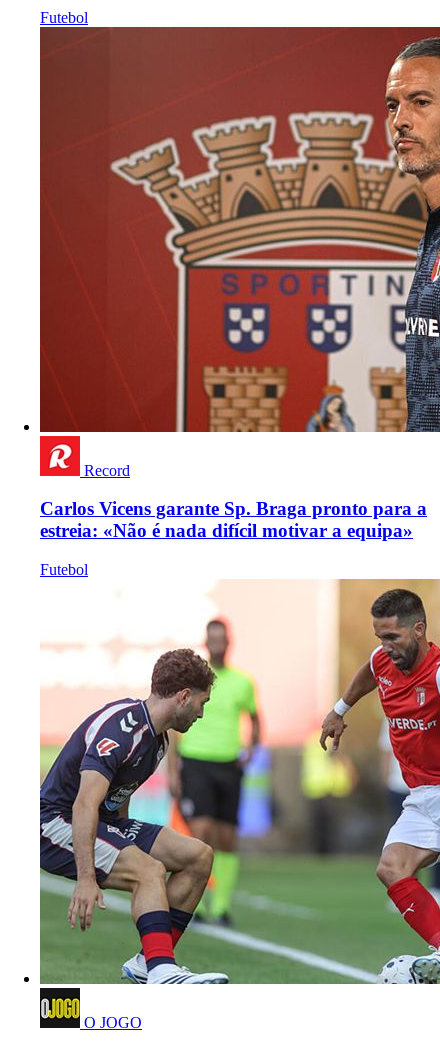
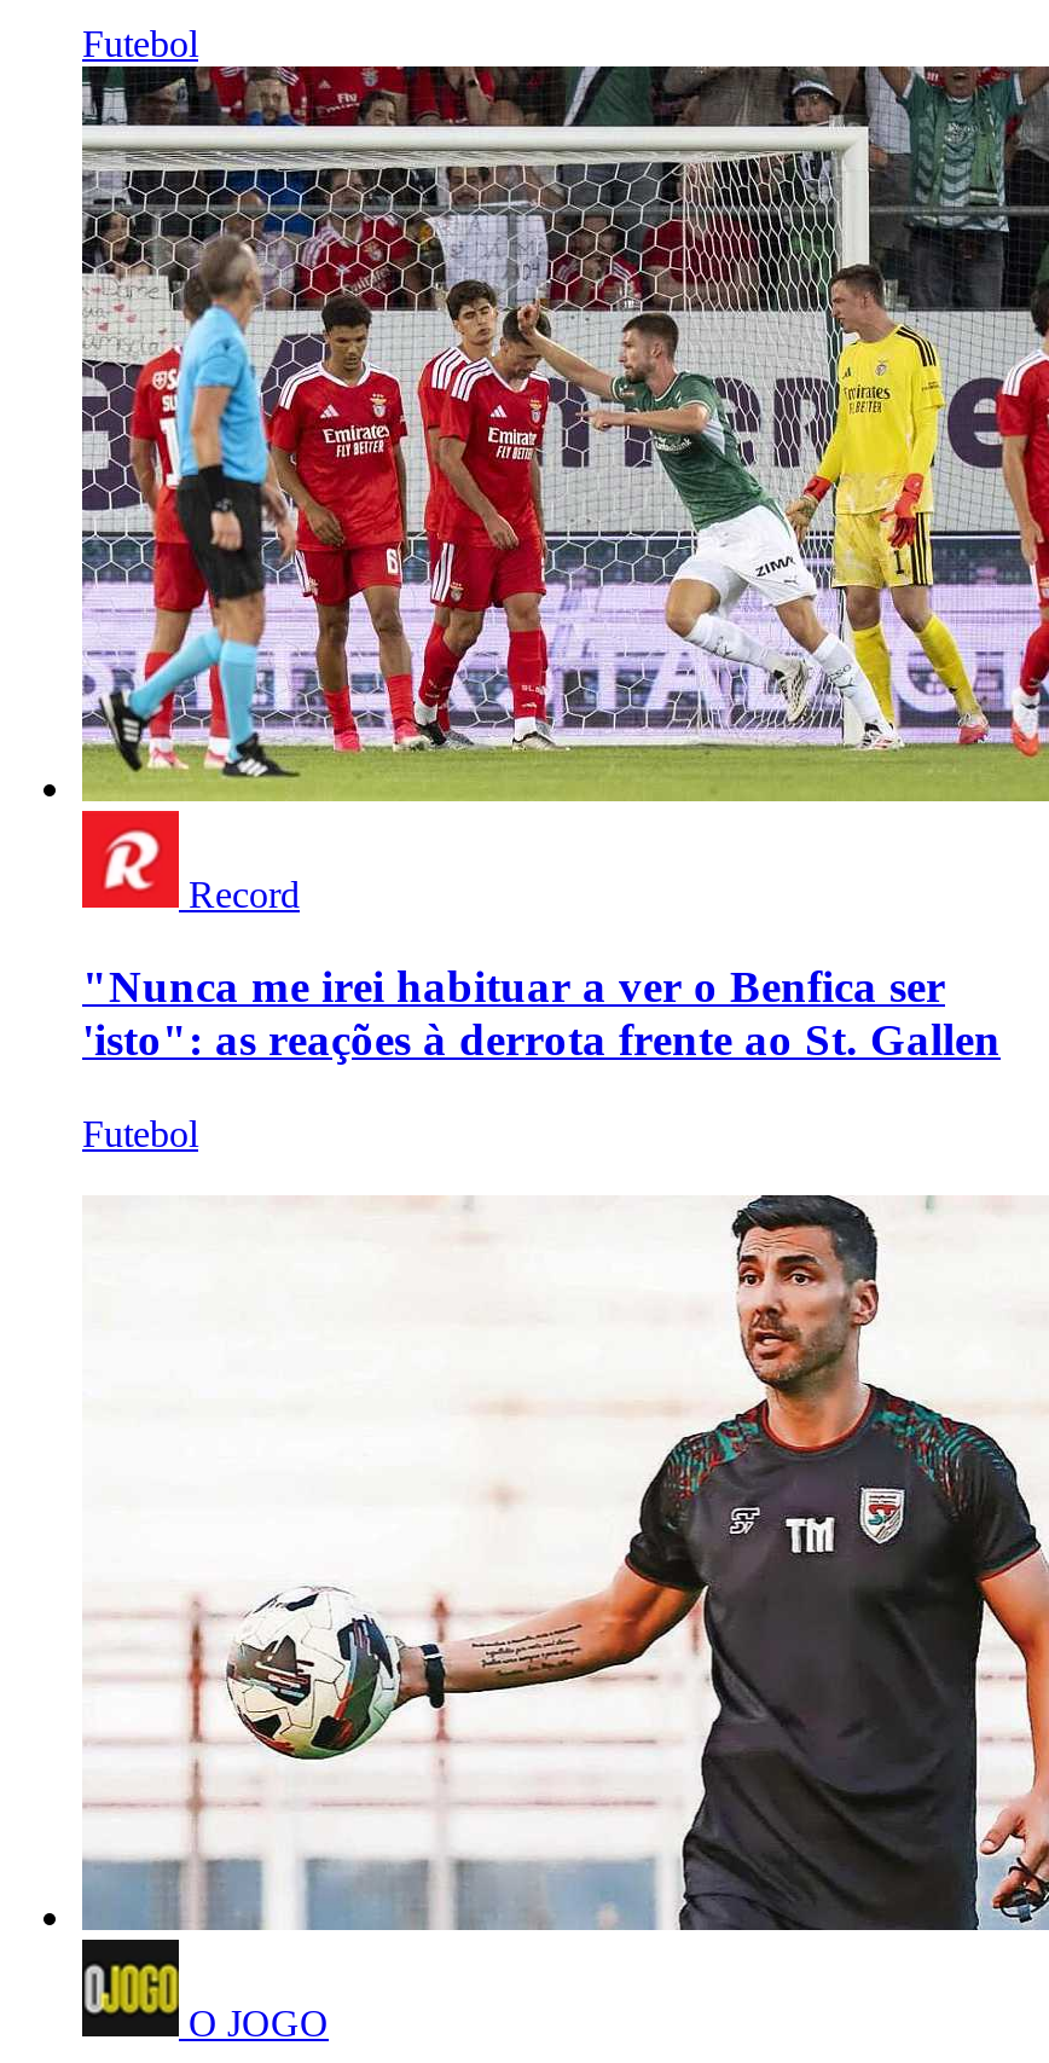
- [image]
+ [image]

- Carlos Vicens garante Sp. Braga pronto para a
- estreia: «Não é nada difícil motivar a equipa»
+ "Nunca me irei habituar a ver o Benfica ser
+ 'isto": as reações à derrota frente ao St. Gallen

- [image]
+ [image]
